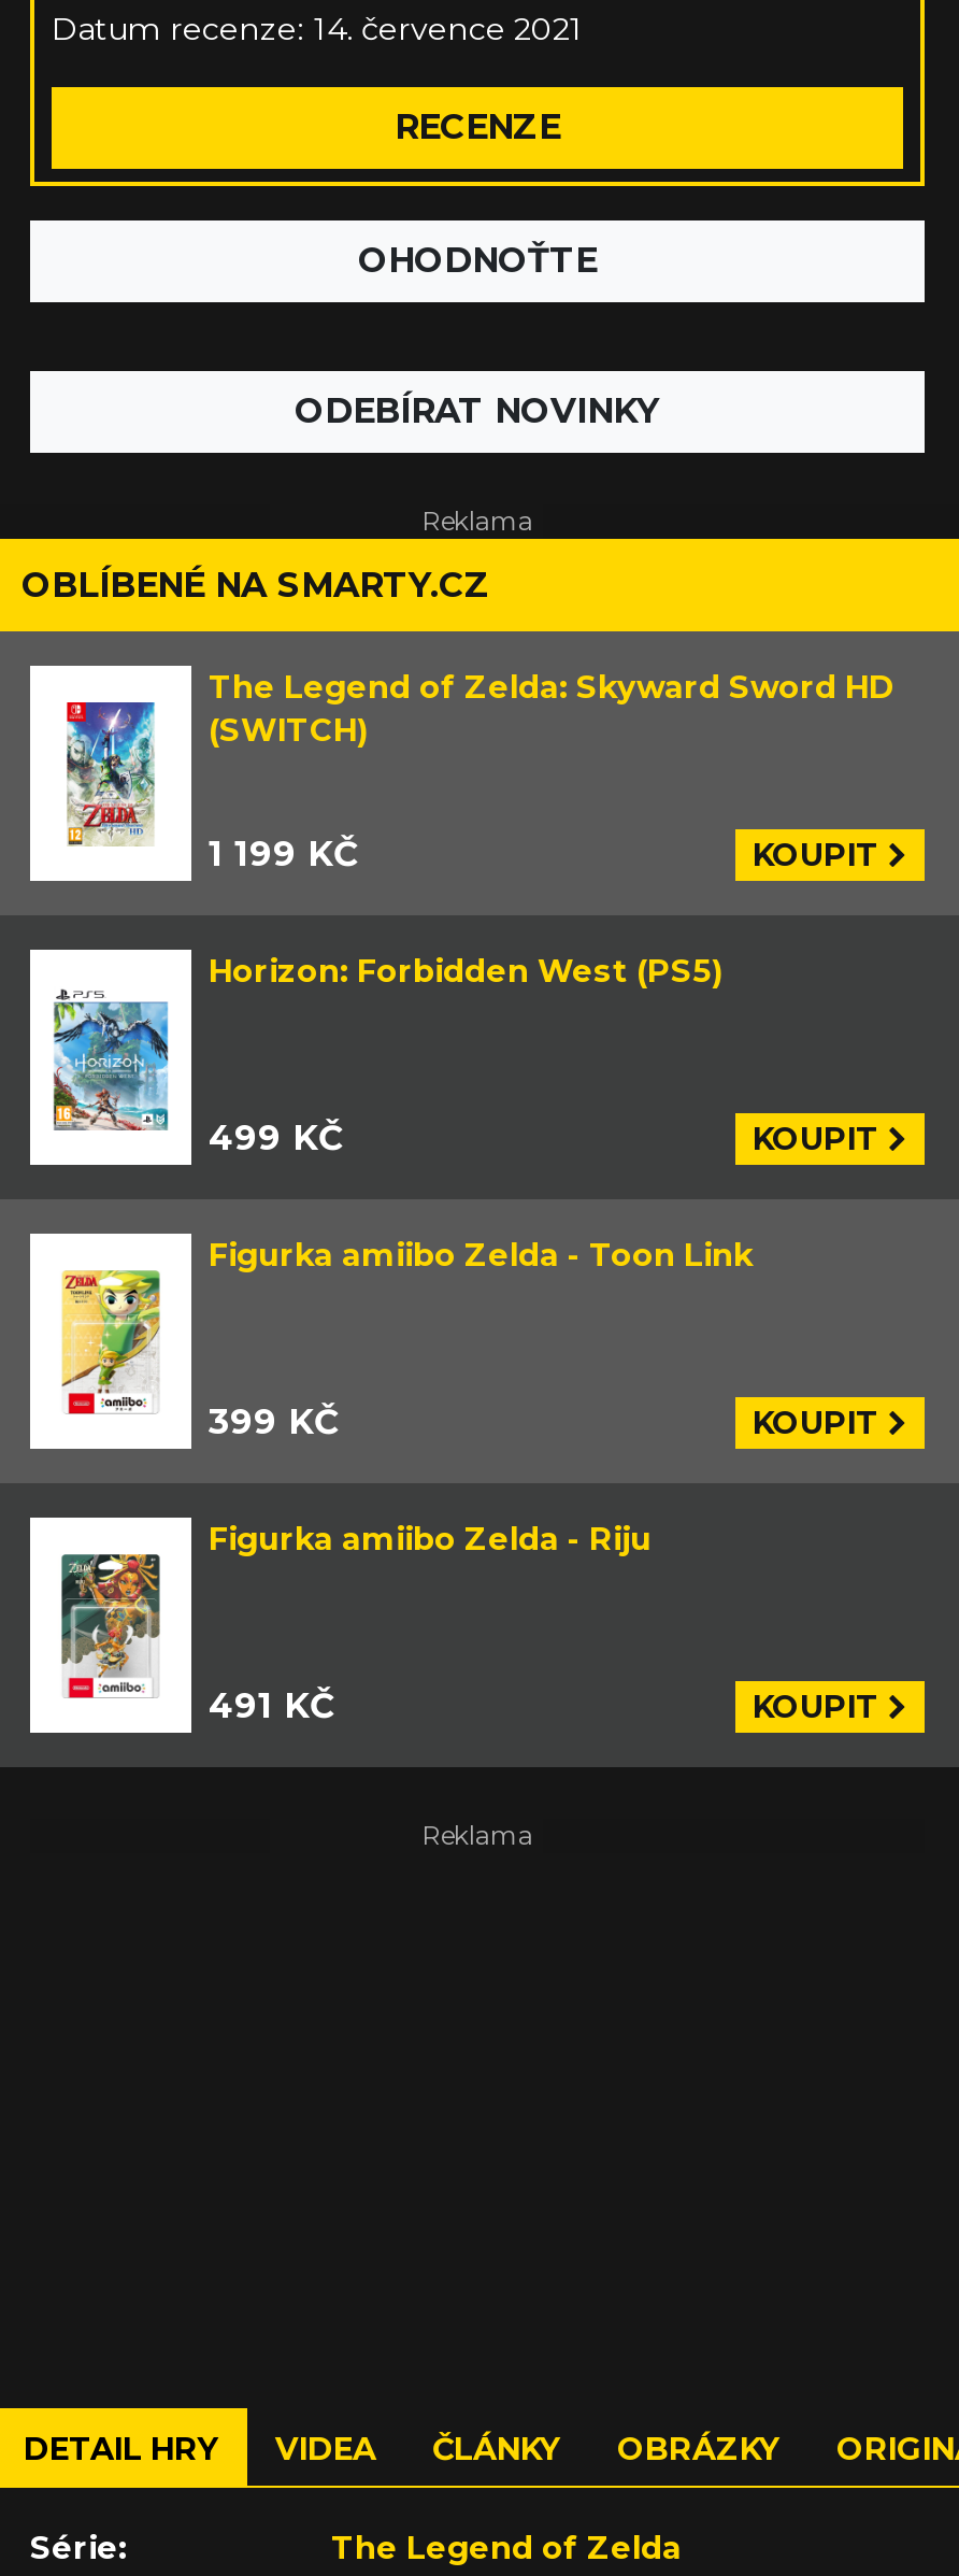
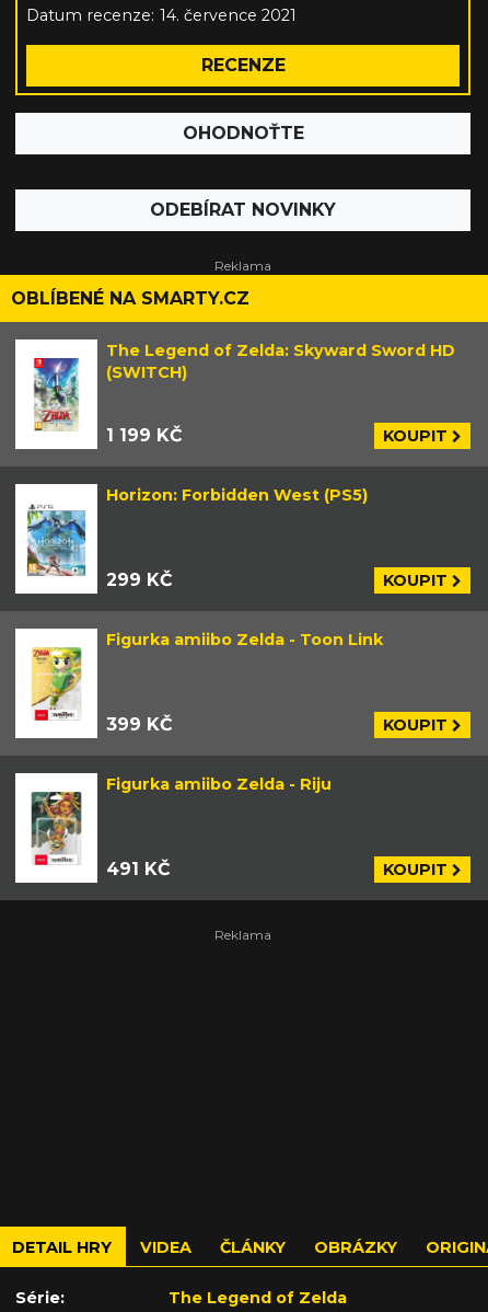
- 499 KČ
+ 299 KČ
